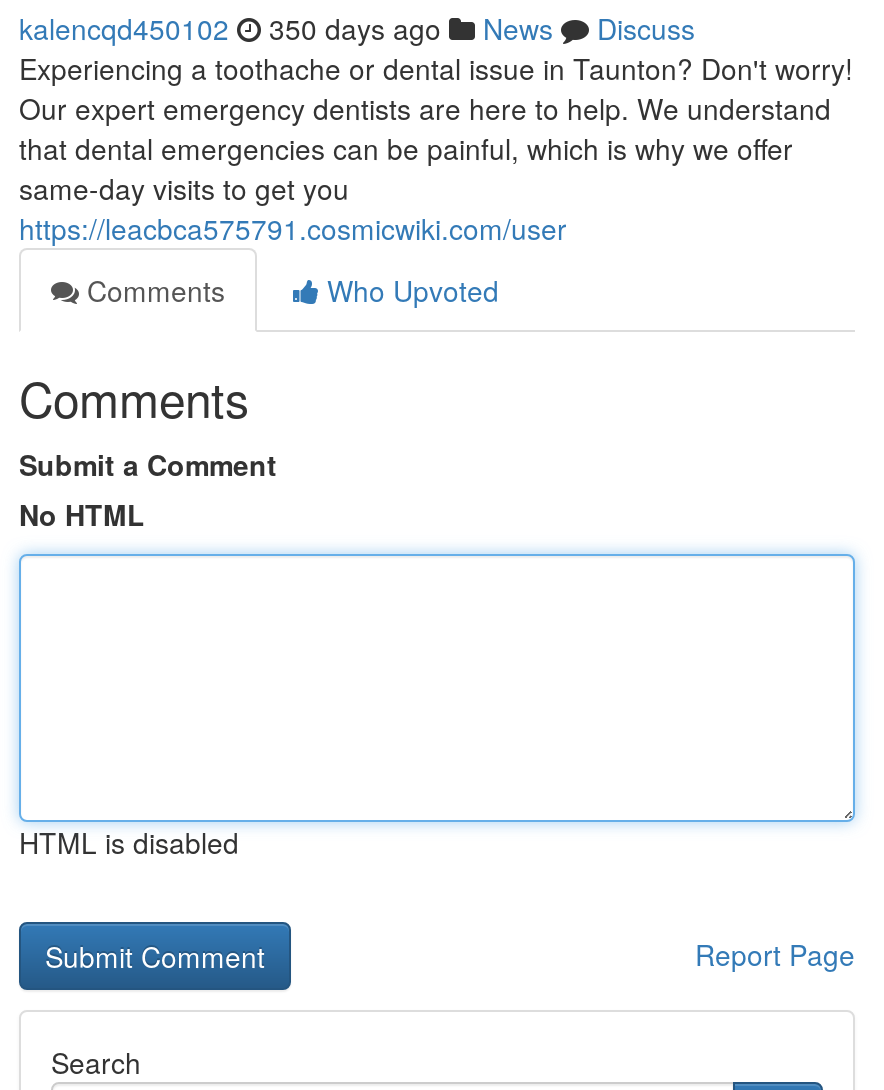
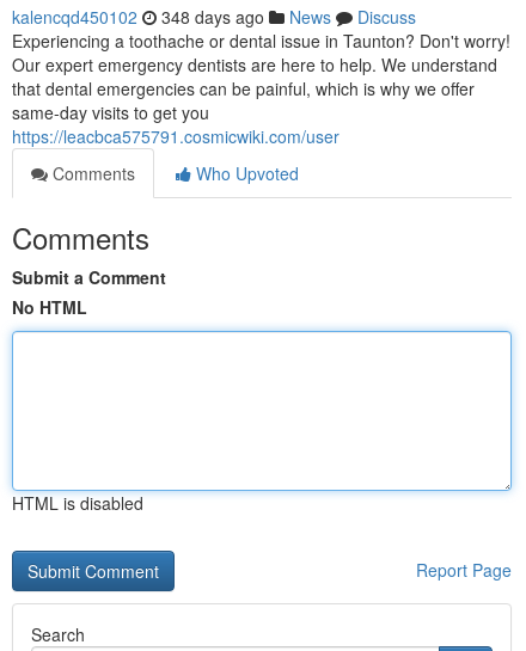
- kalencqd450102 350 days ago News Discuss
+ kalencqd450102 348 days ago News Discuss
